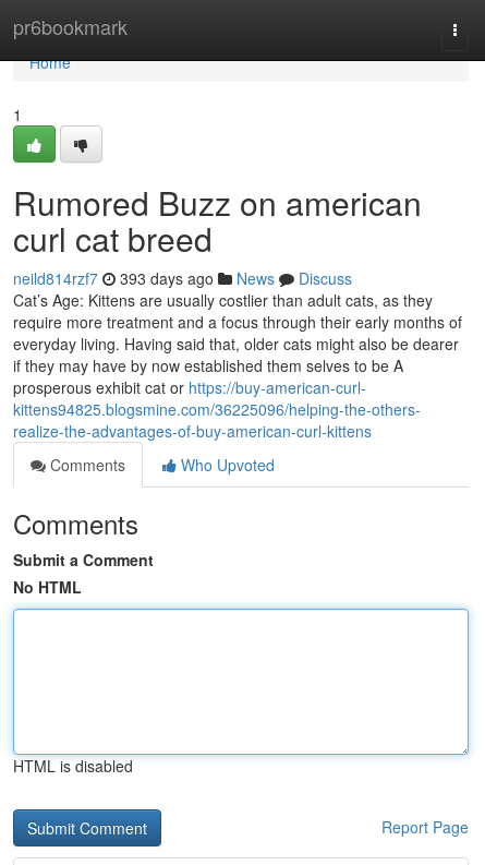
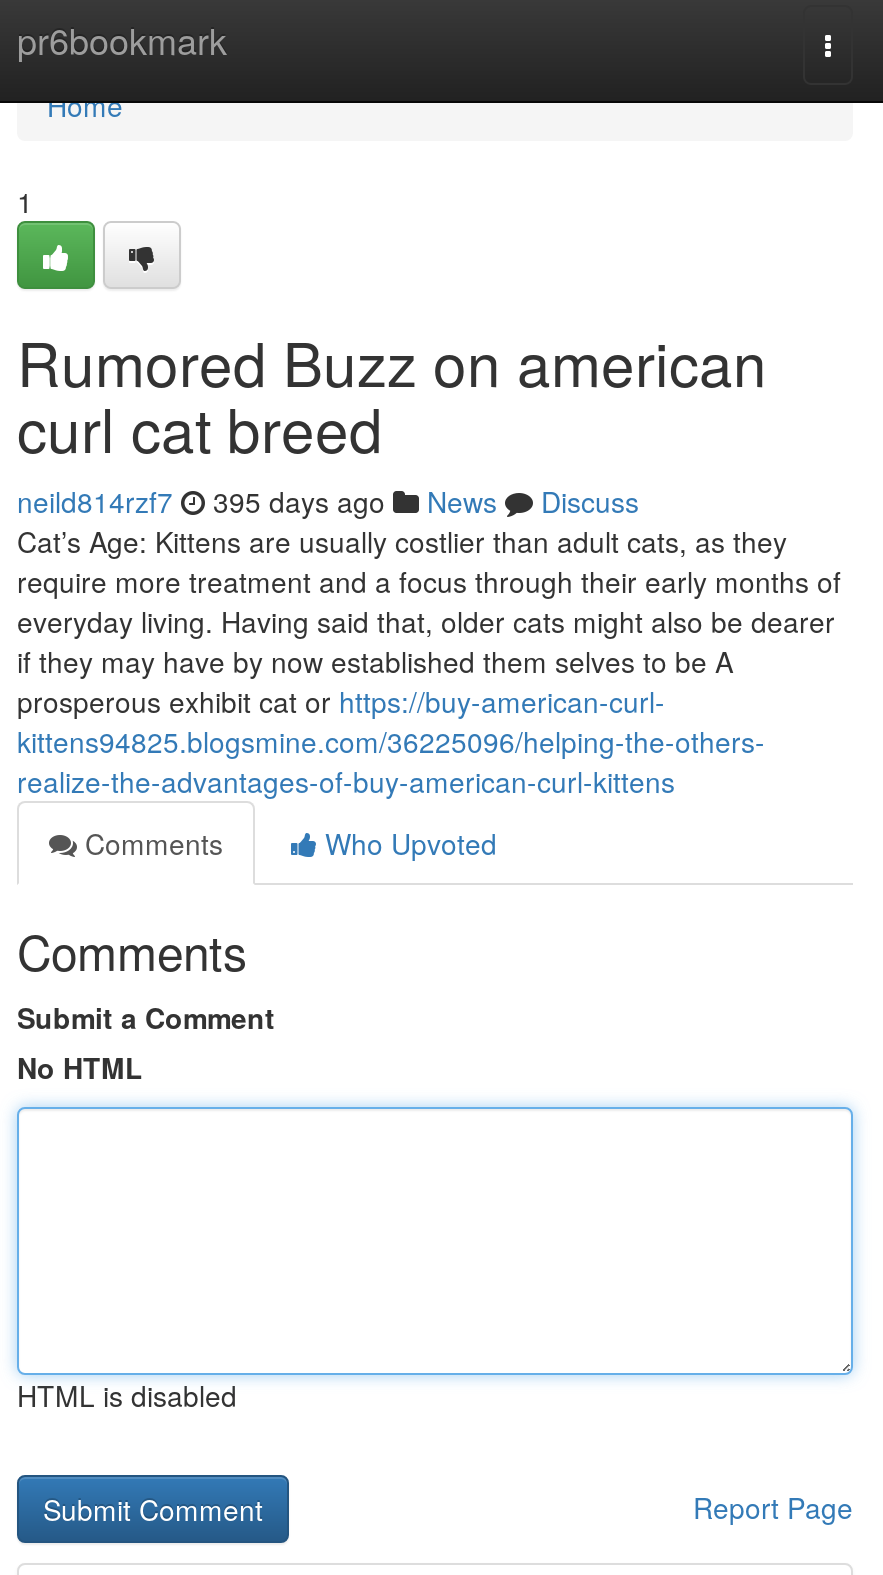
- neild814rzf7 393 days ago News Discuss
+ neild814rzf7 395 days ago News Discuss
